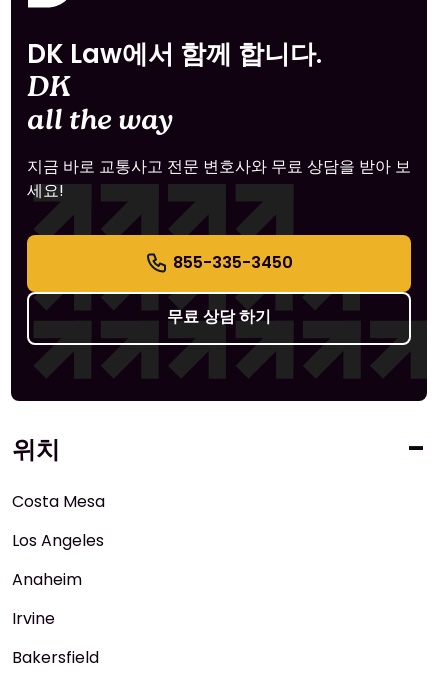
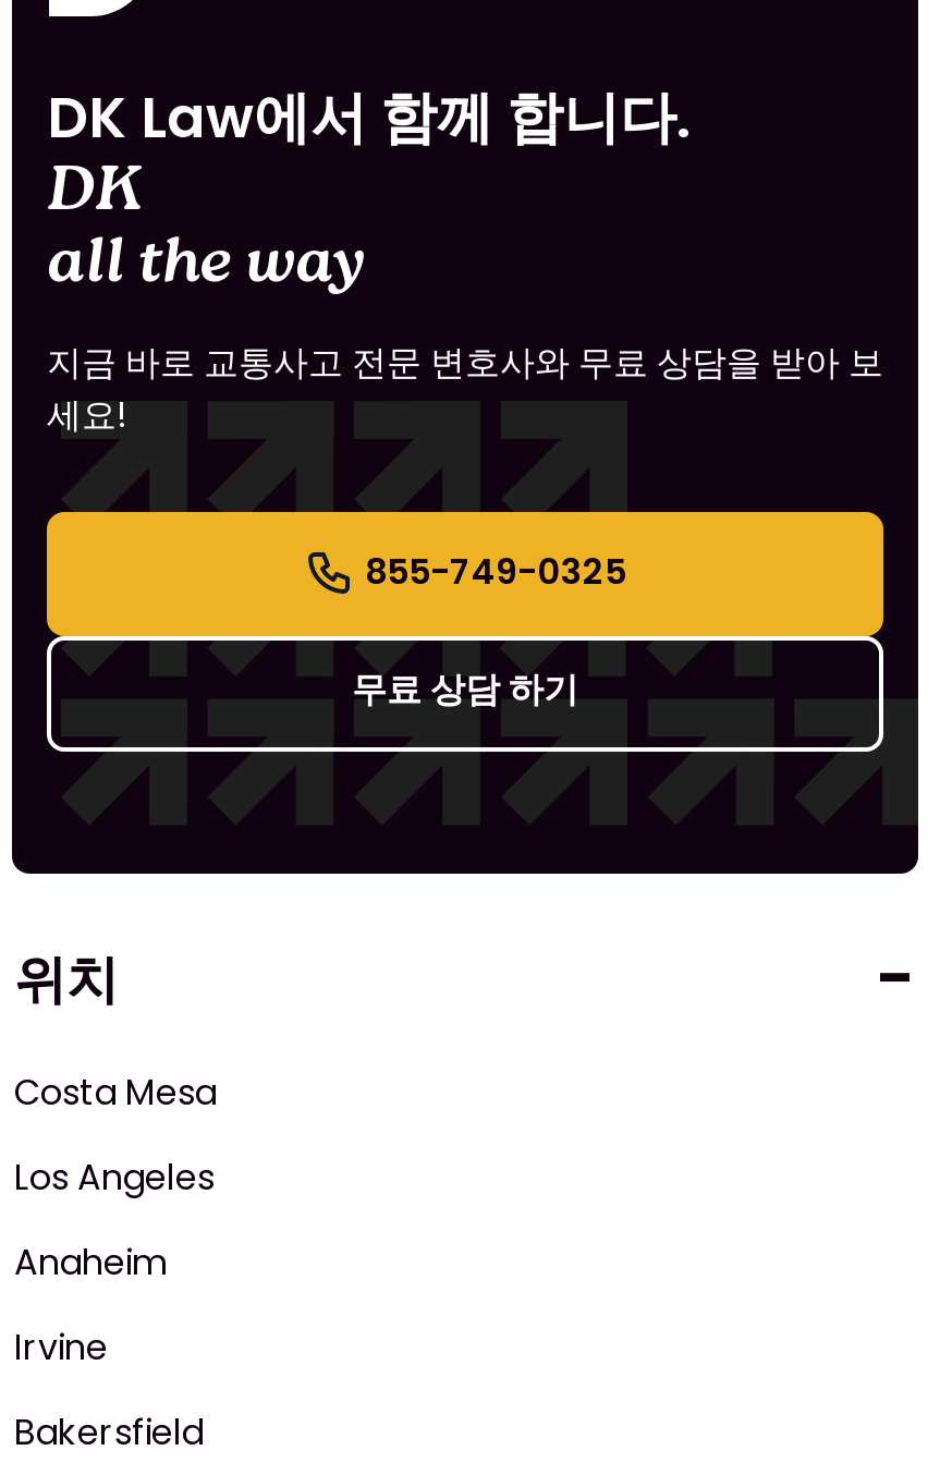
- 855-335-3450
+ 855-749-0325
